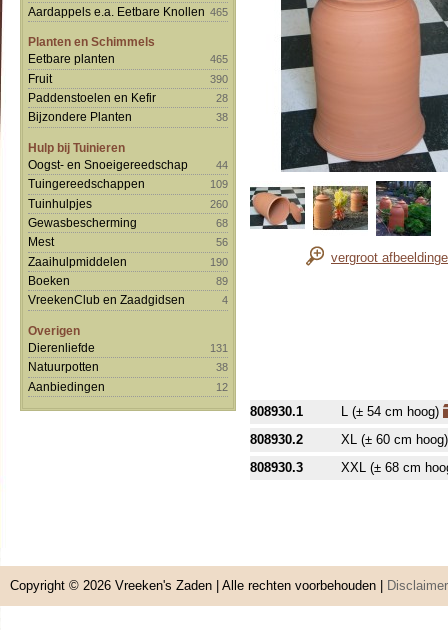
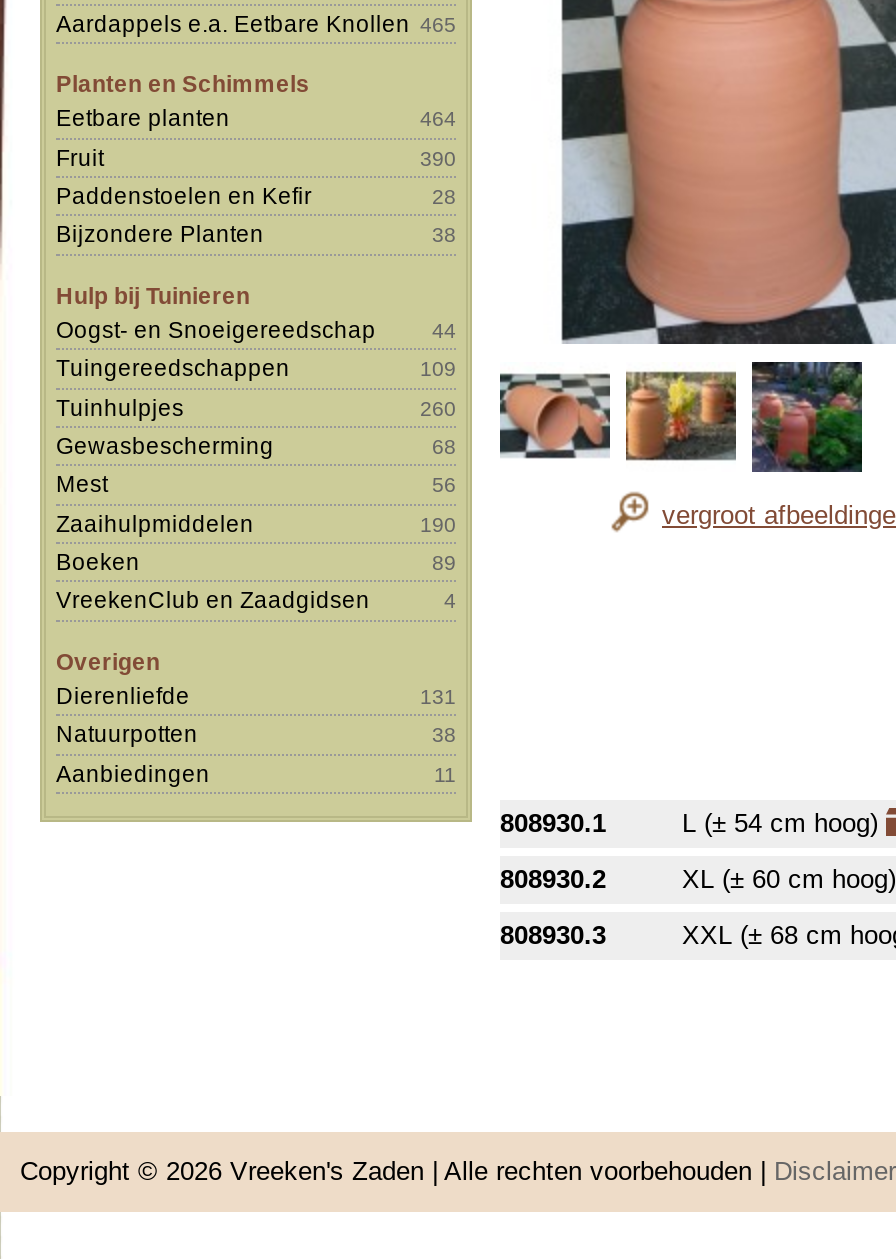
- 465
+ 464

- 12
+ 11
